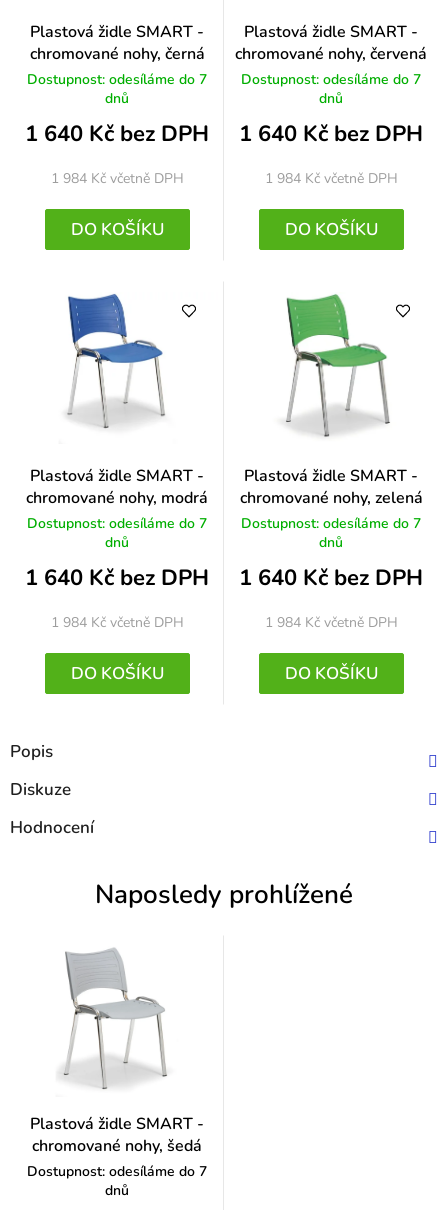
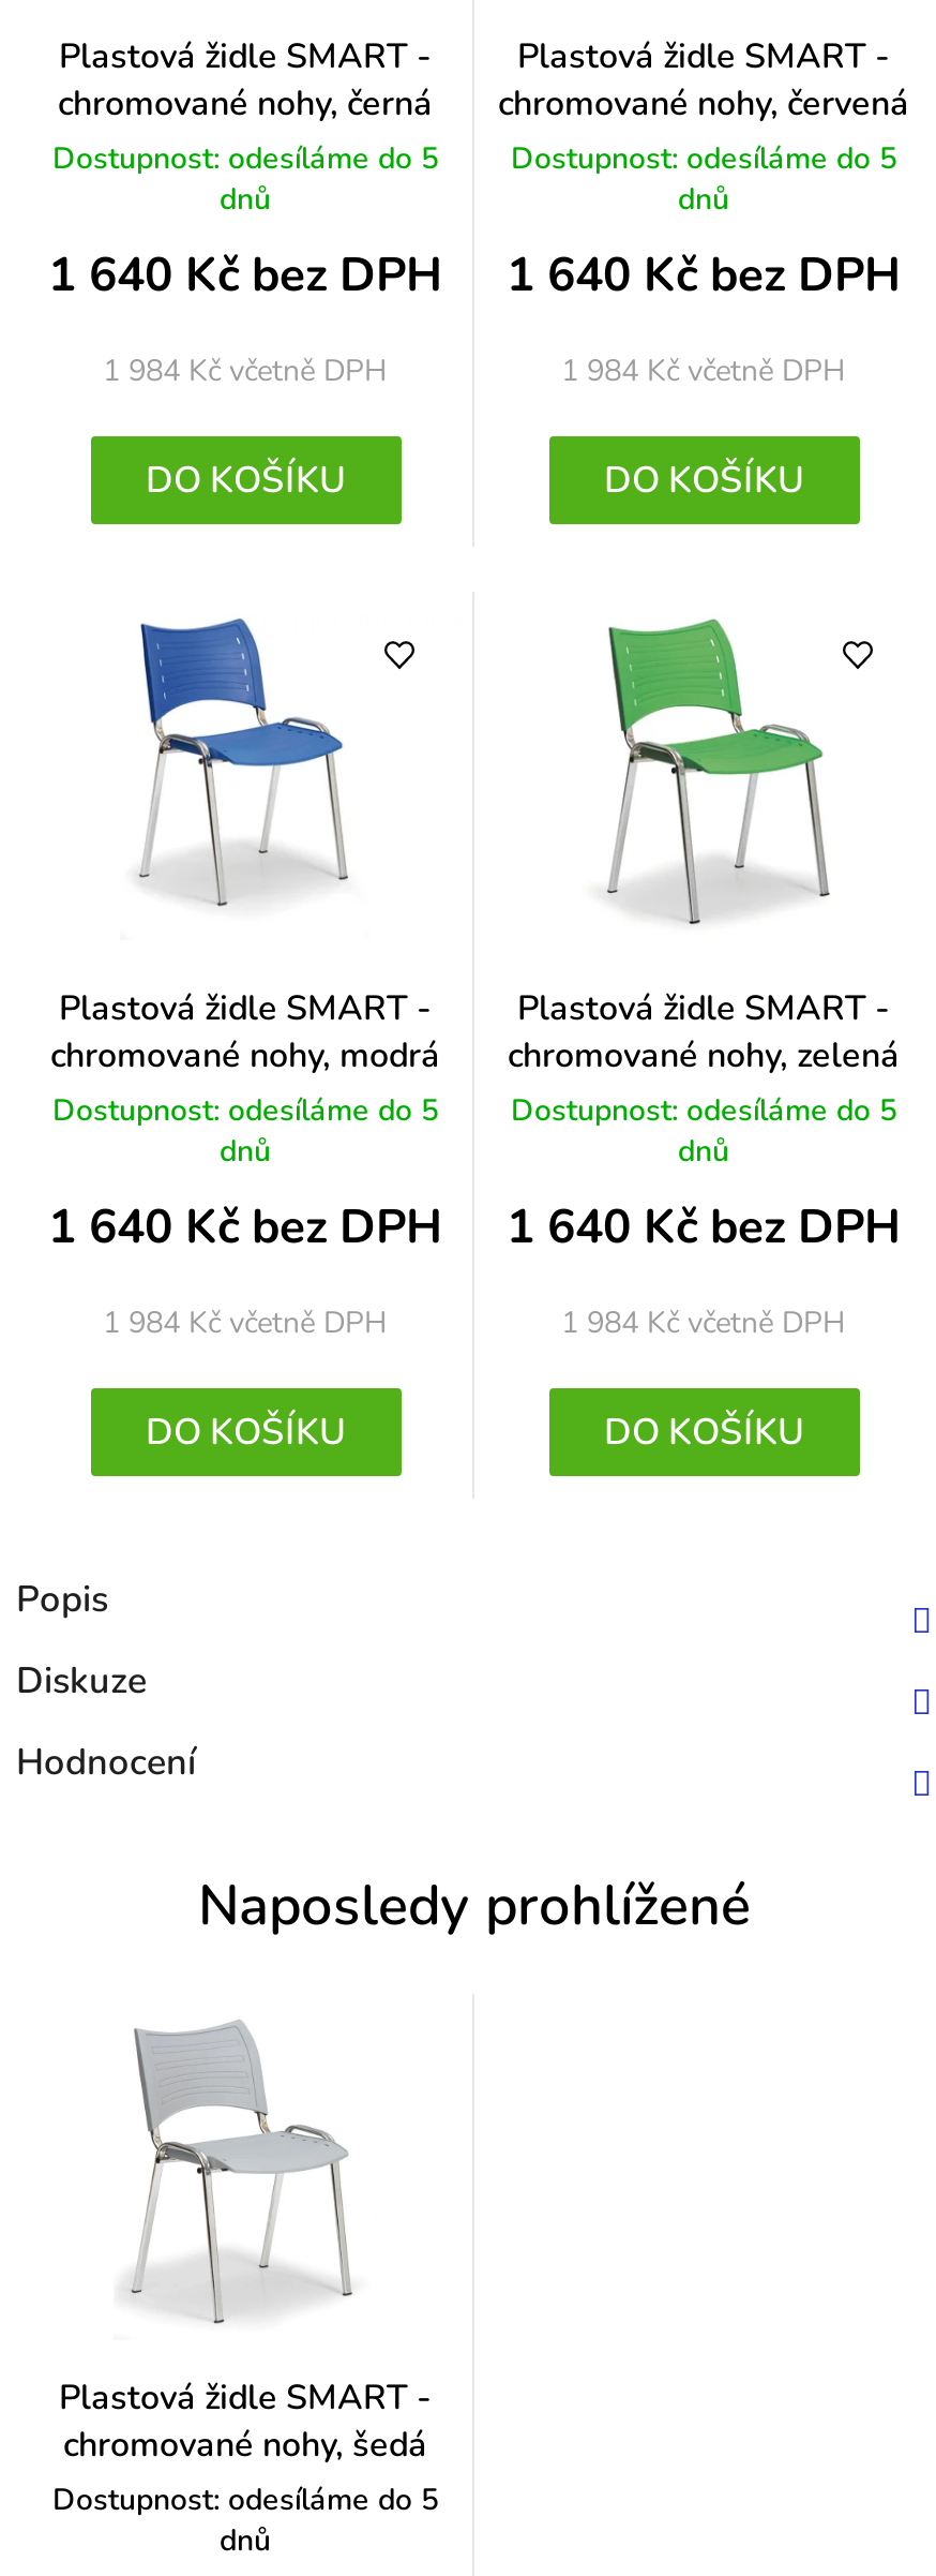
- Dostupnost: odesíláme do 7
+ Dostupnost: odesíláme do 5

- Dostupnost: odesíláme do 7
+ Dostupnost: odesíláme do 5

- Dostupnost: odesíláme do 7
+ Dostupnost: odesíláme do 5

- Dostupnost: odesíláme do 7
+ Dostupnost: odesíláme do 5

- Dostupnost: odesíláme do 7
+ Dostupnost: odesíláme do 5
